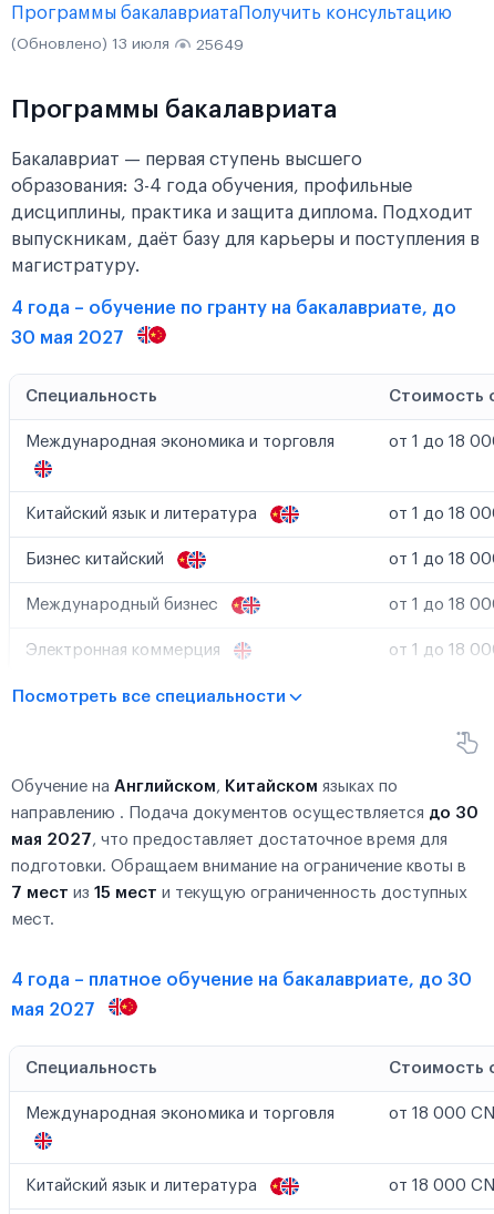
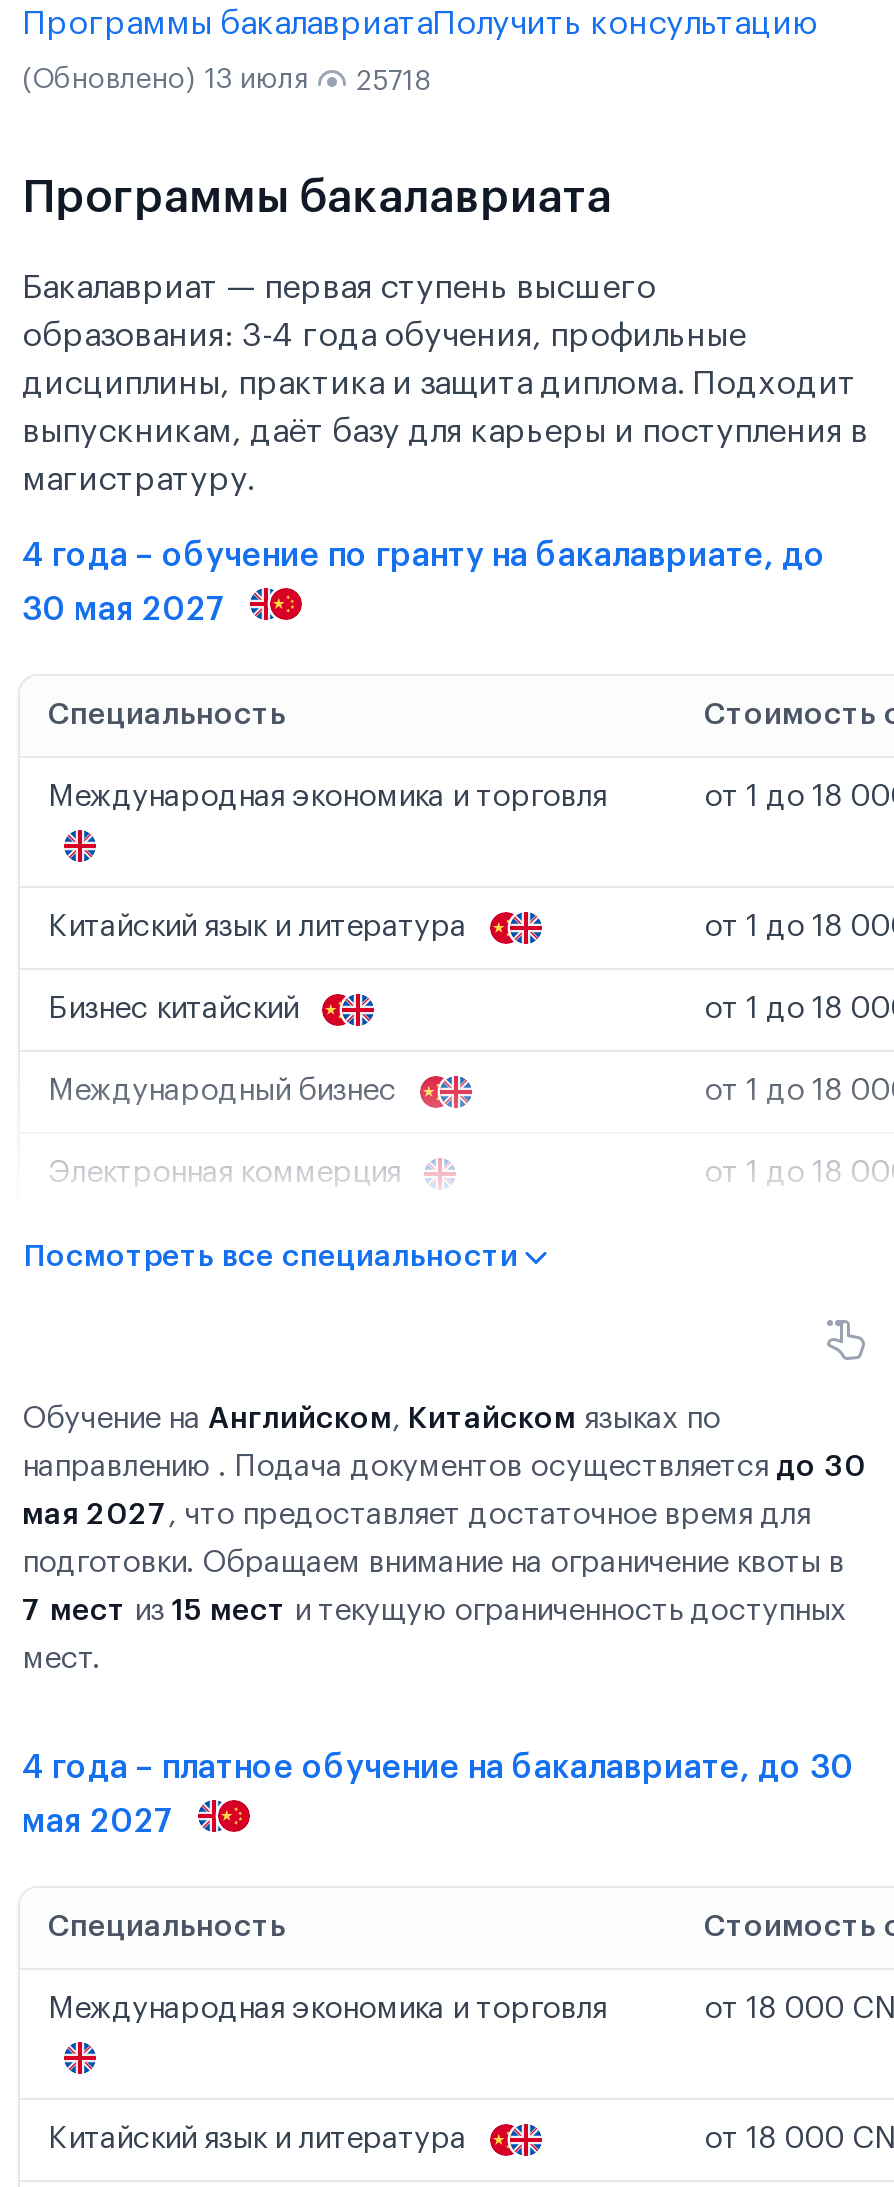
- (Обновлено) 13 июля 25649
+ (Обновлено) 13 июля 25718
